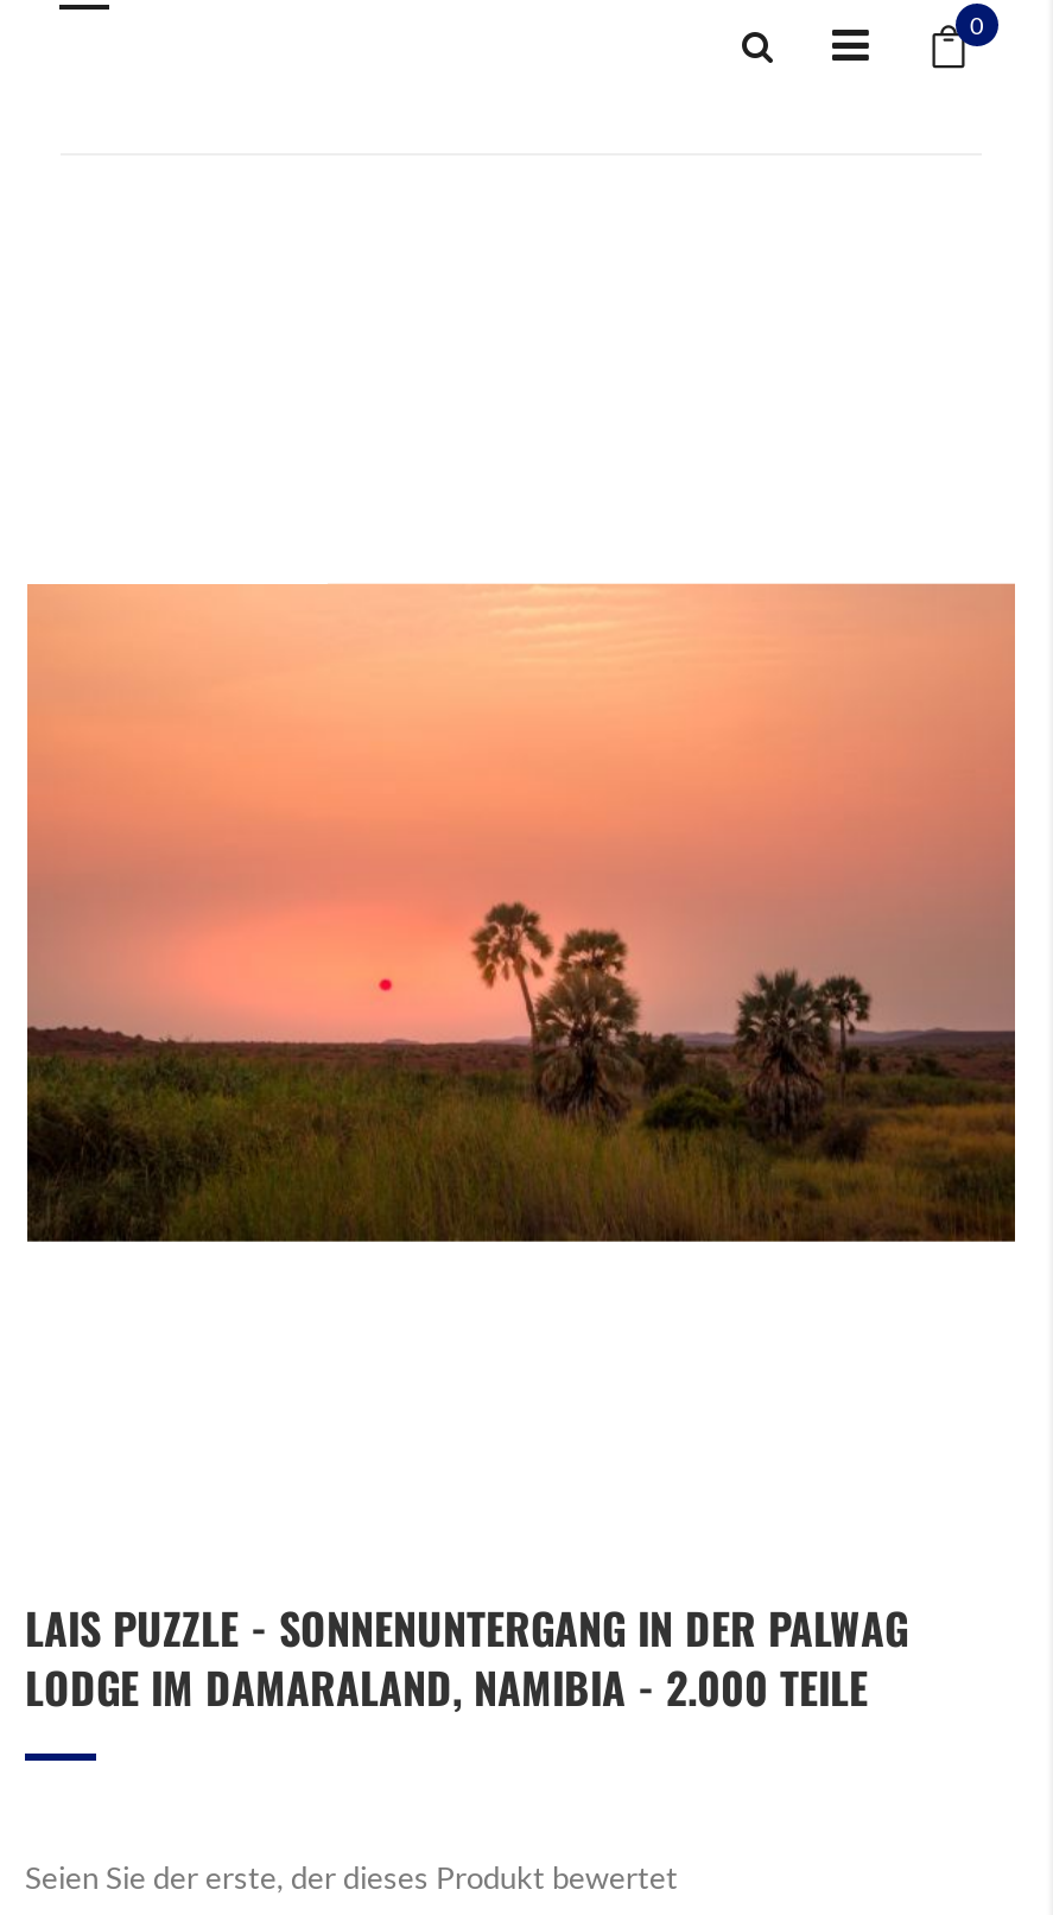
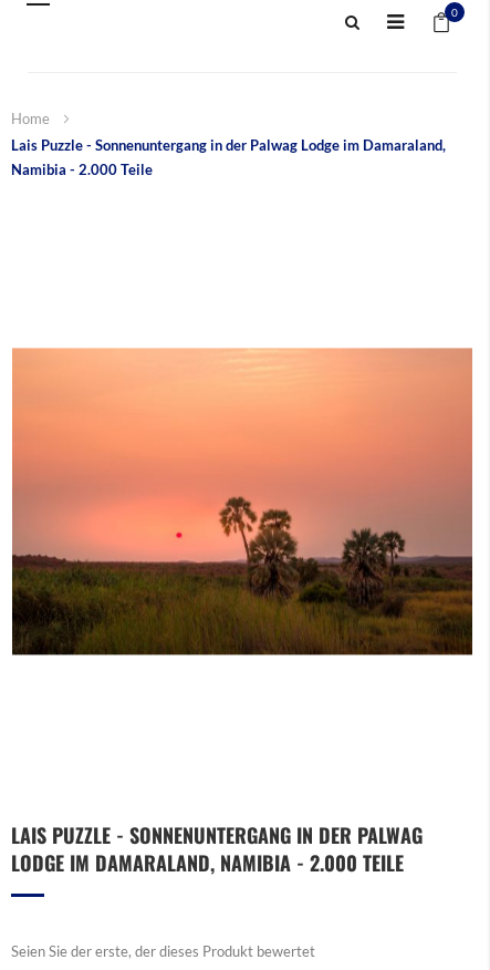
+ Home
+ Lais Puzzle - Sonnenuntergang in der Palwag Lodge im Damaraland,
+ Namibia - 2.000 Teile
